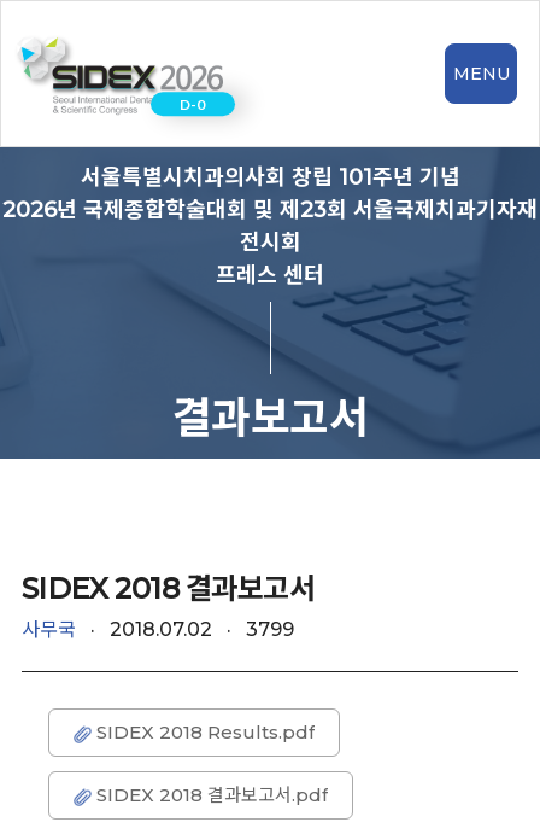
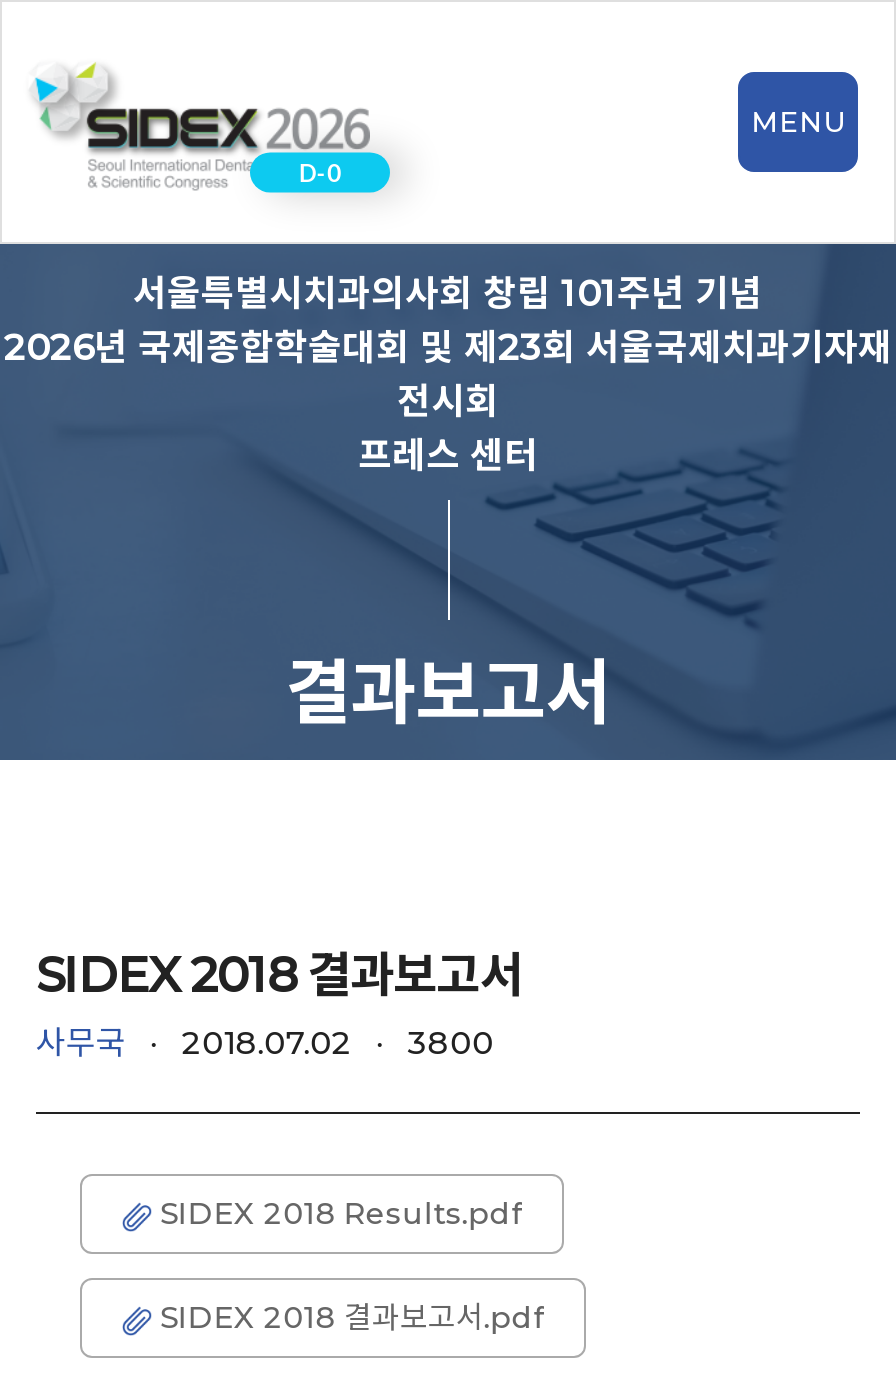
- 사무국 · 2018.07.02 · 3799
+ 사무국 · 2018.07.02 · 3800
